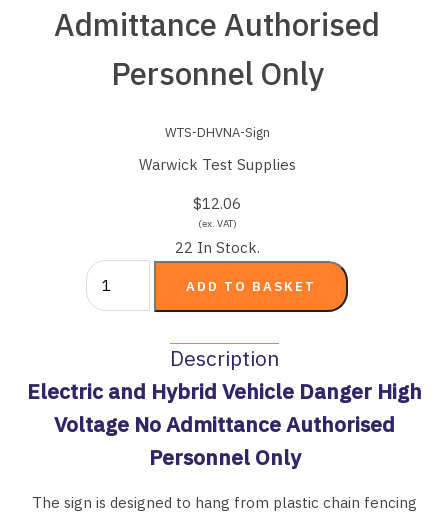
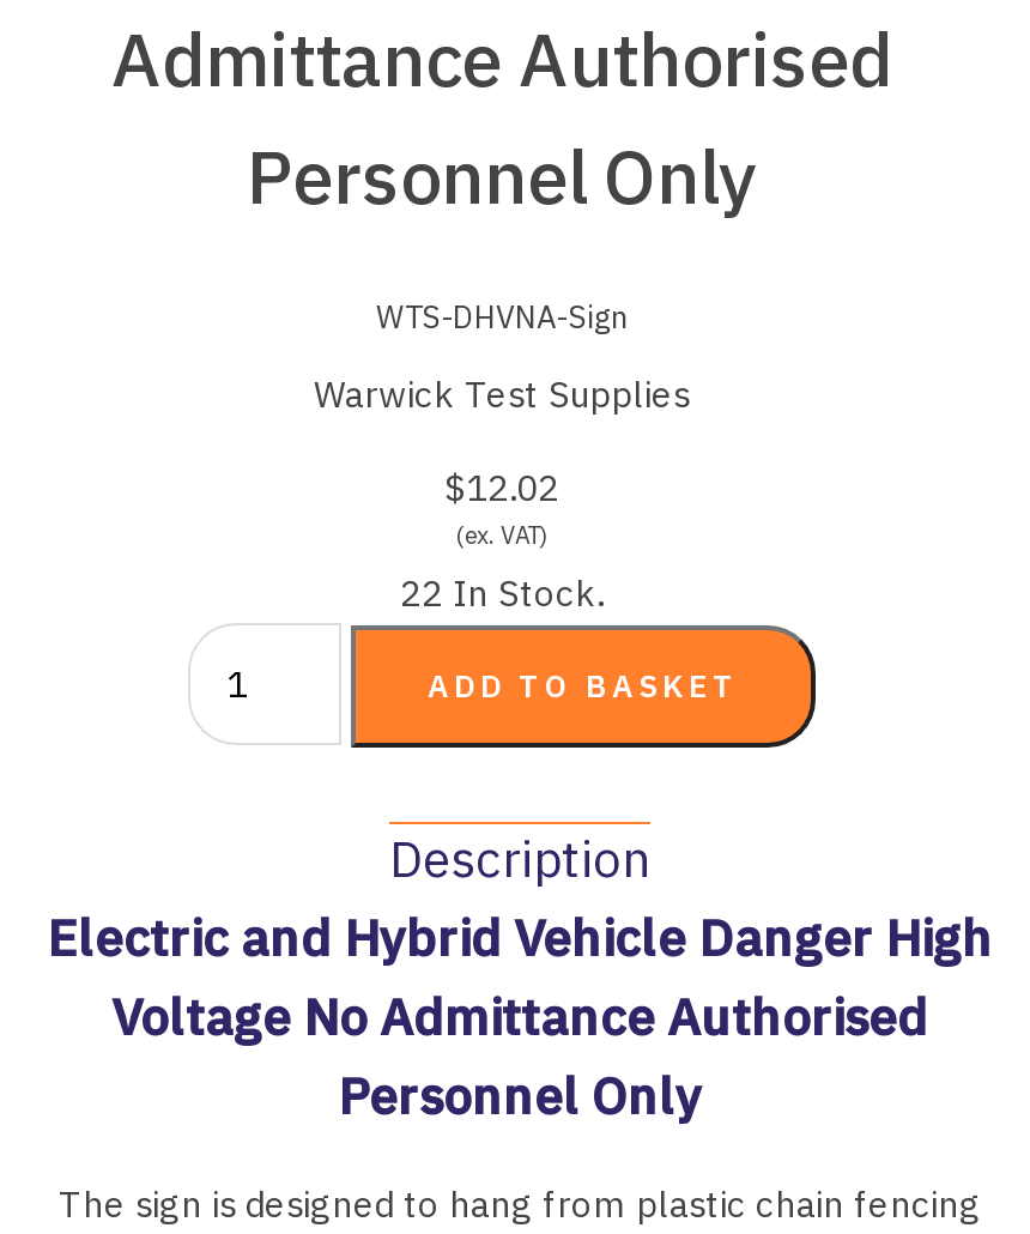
- $12.06
+ $12.02
